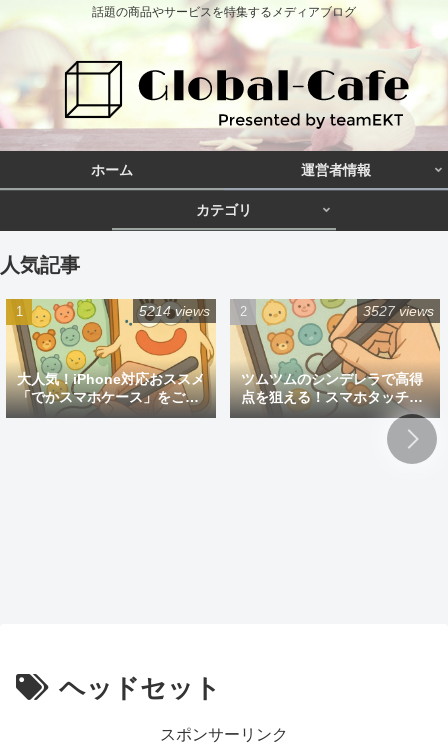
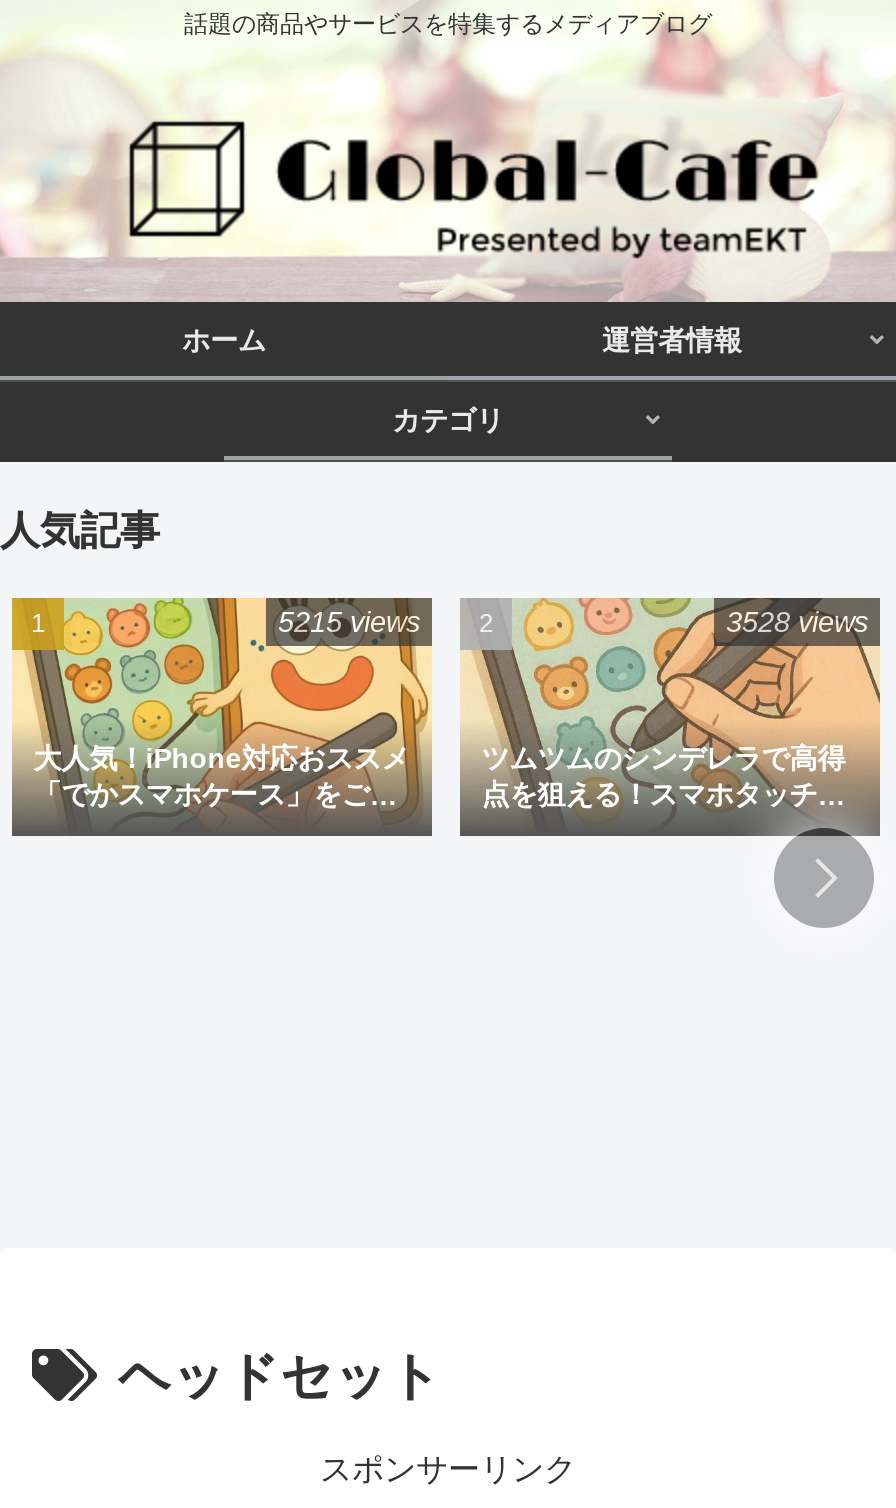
- 5214 views
+ 5215 views

- 3527 views
+ 3528 views
